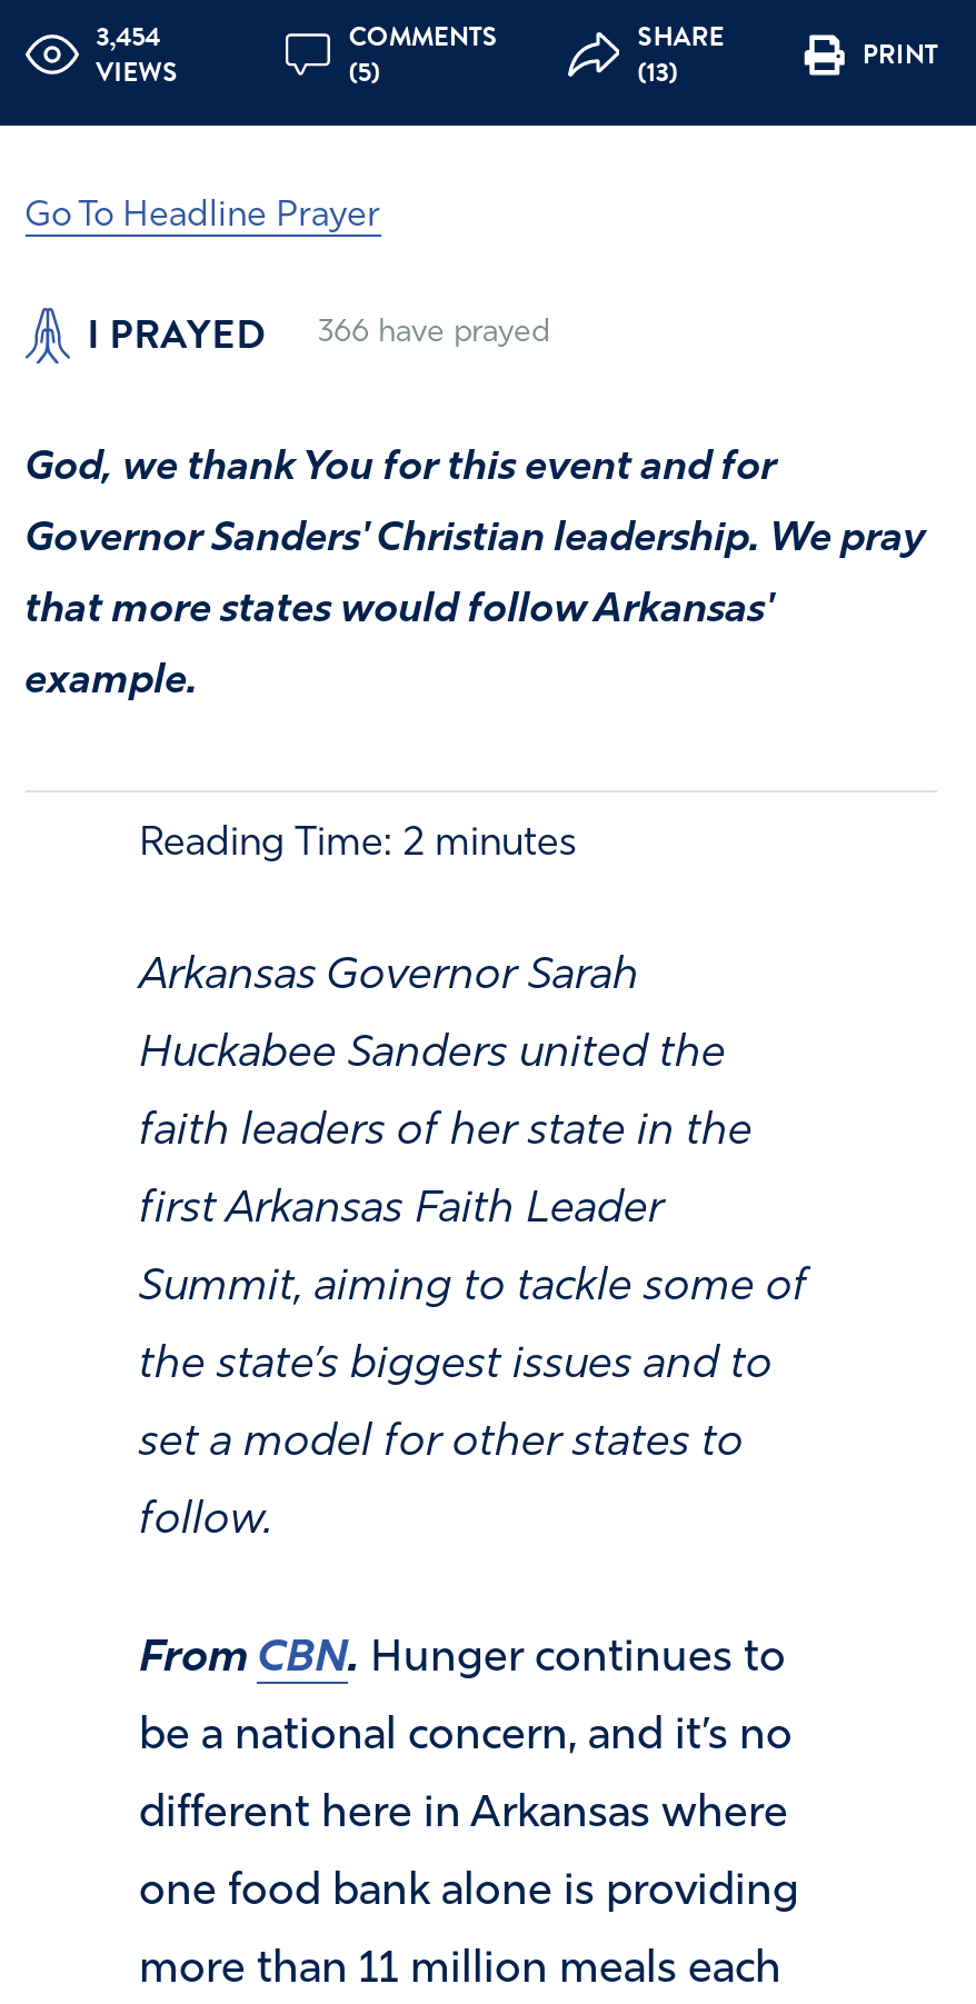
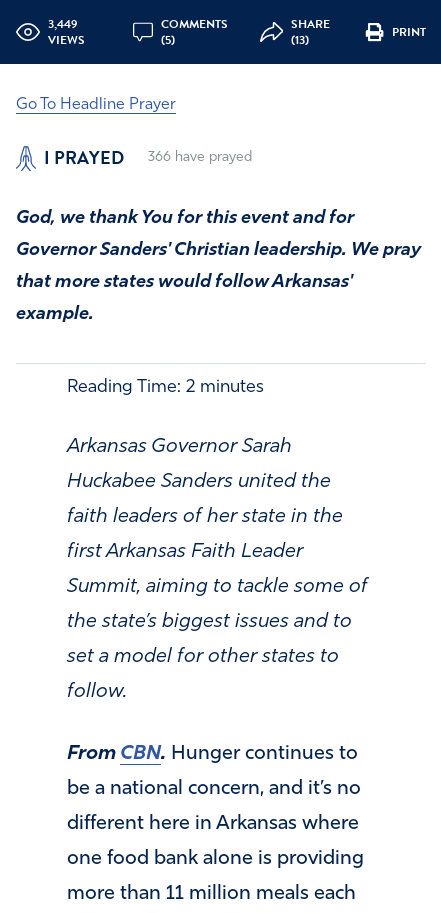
- 3,454
+ 3,449
